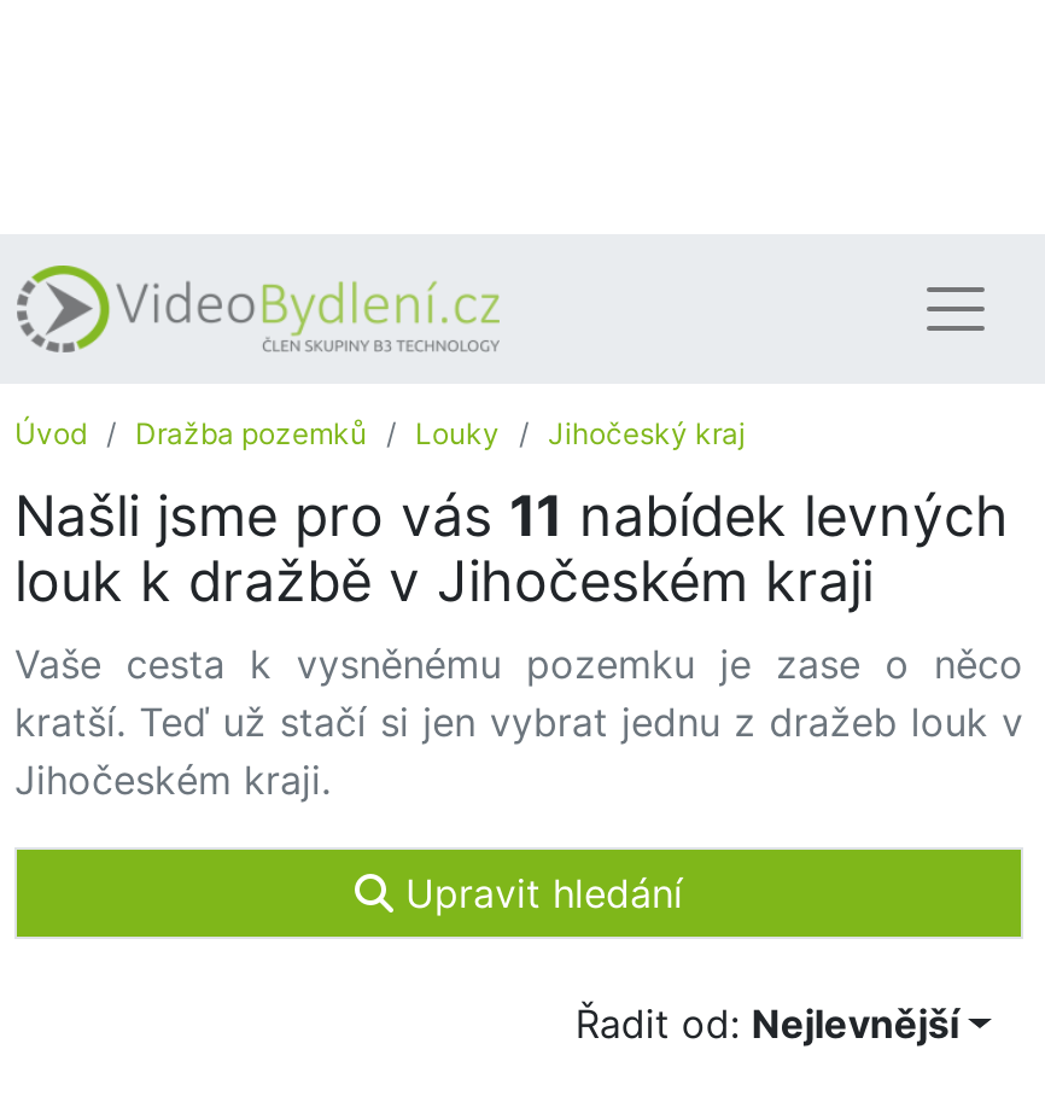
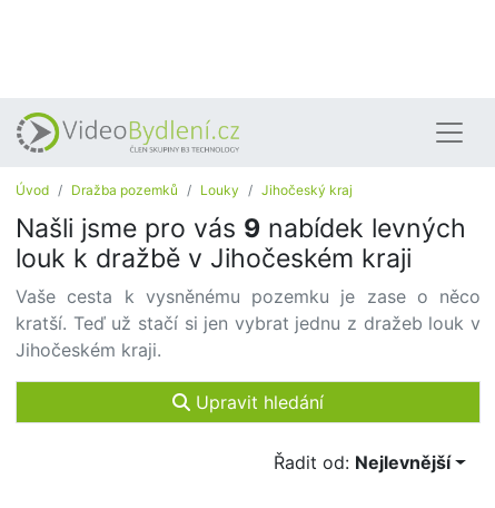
- Našli jsme pro vás 11 nabídek levných
+ Našli jsme pro vás 9 nabídek levných
